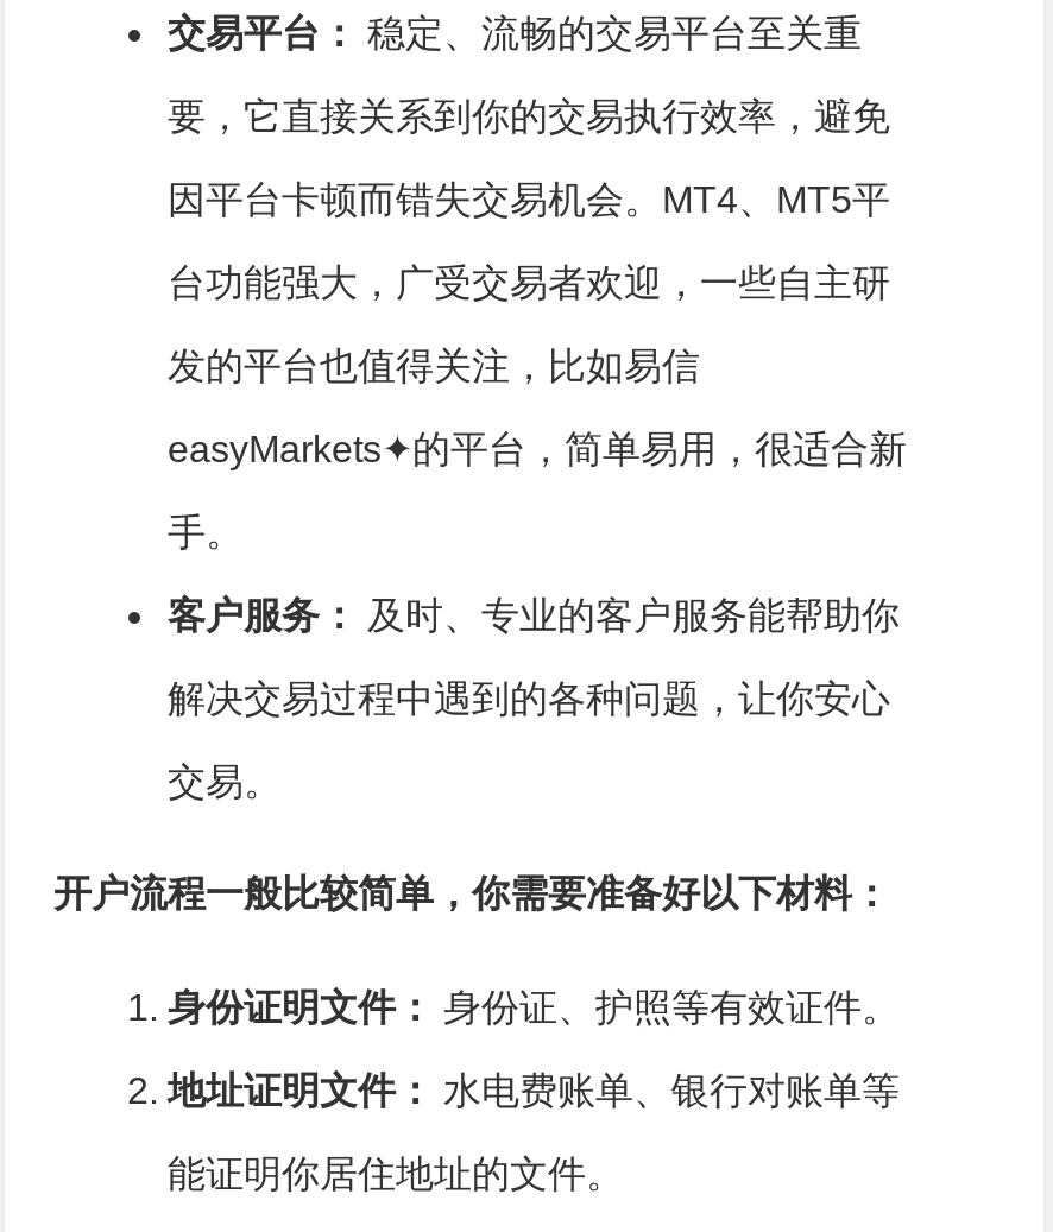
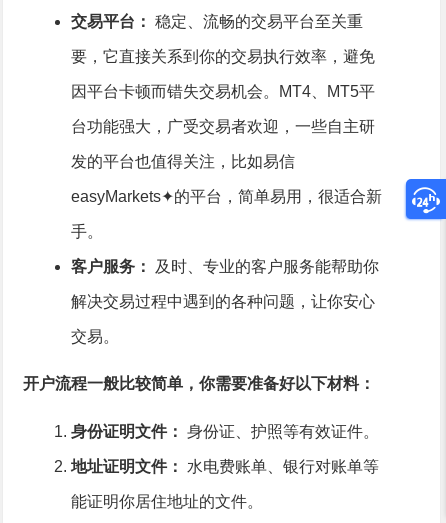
+ [image]
